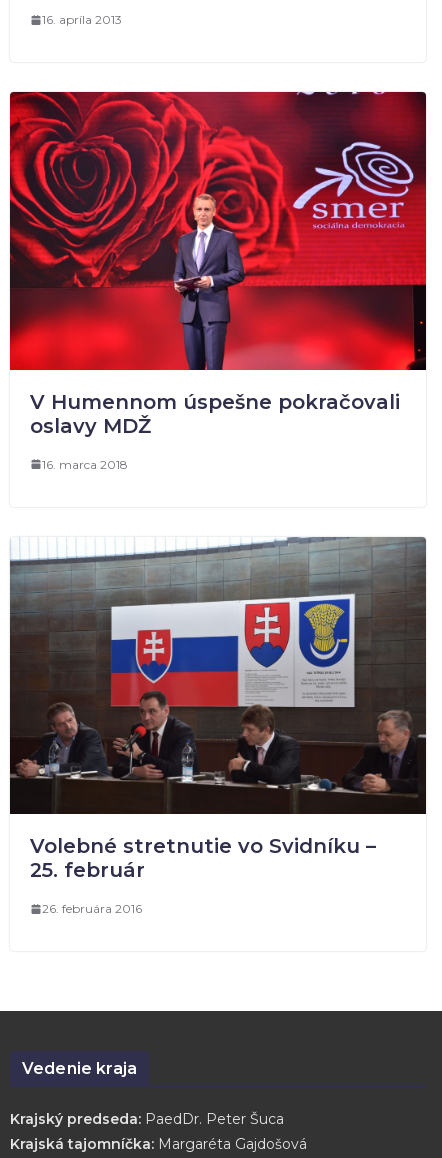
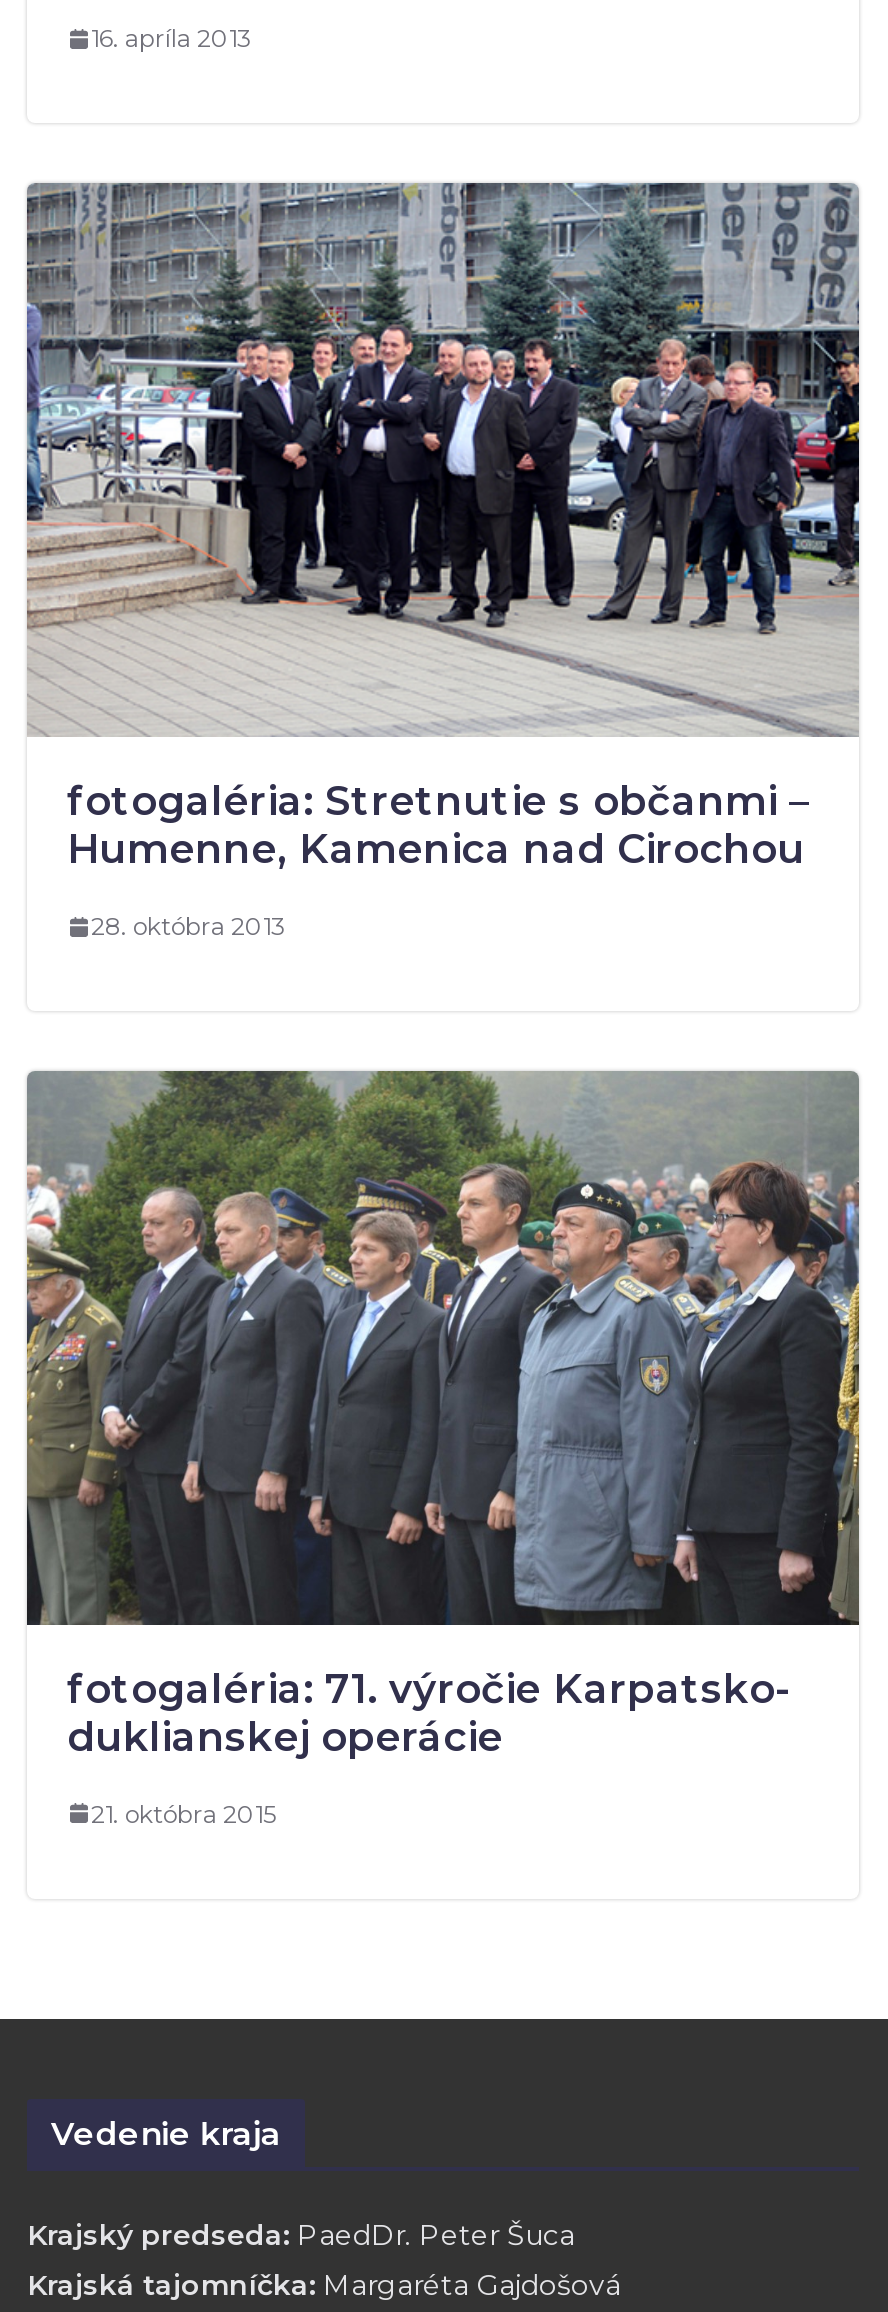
- [image]
- V Humennom úspešne pokračovali
- oslavy MDŽ
+ [image]
+ fotogaléria: Stretnutie s občanmi –
+ Humenne, Kamenica nad Cirochou

- 16. marca 2018
+ 28. októbra 2013

- [image]
- Volebné stretnutie vo Svidníku –
- 25. február
+ [image]
+ fotogaléria: 71. výročie Karpatsko-
+ duklianskej operácie

- 26. februára 2016
+ 21. októbra 2015
